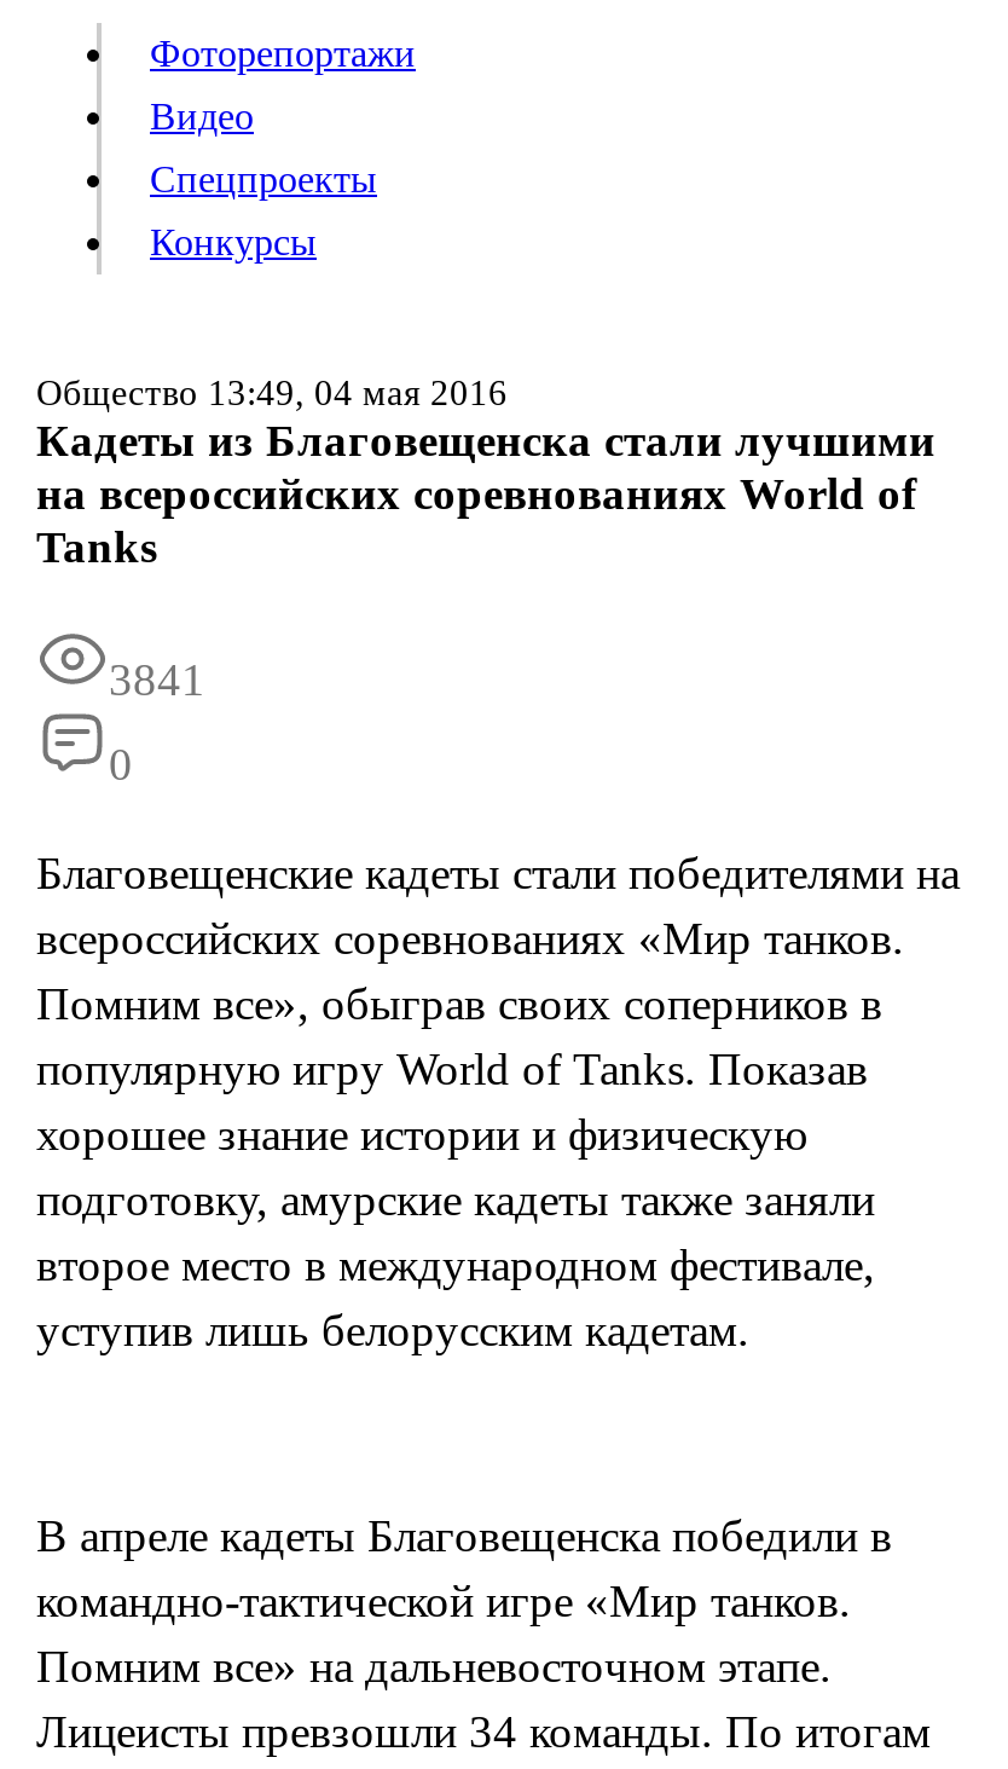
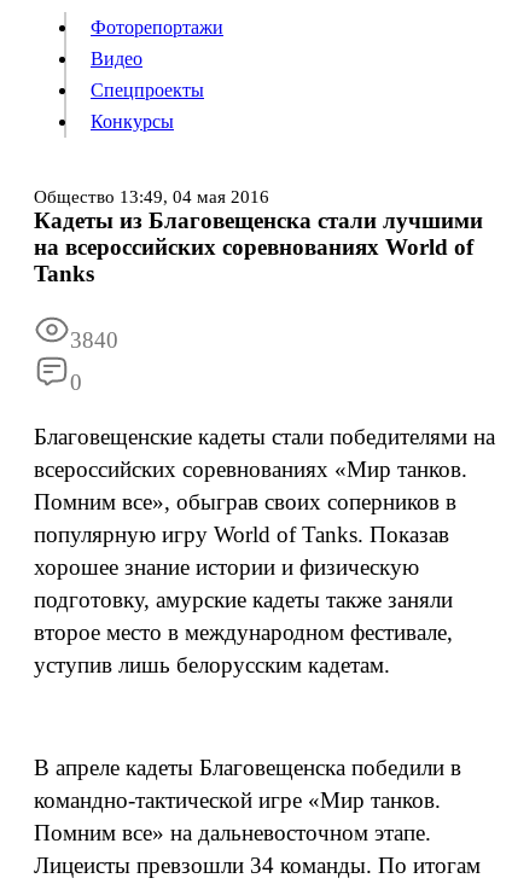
- 3841
+ 3840
